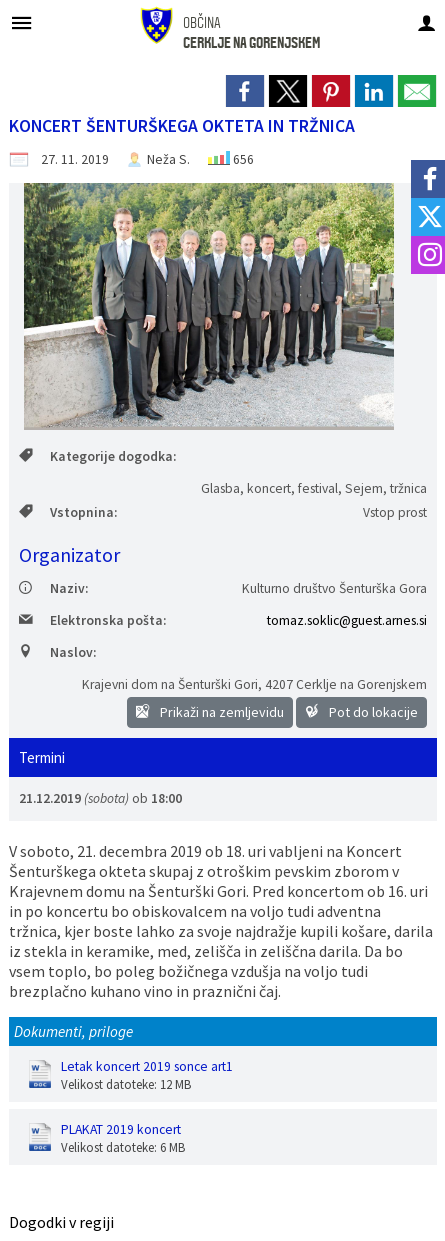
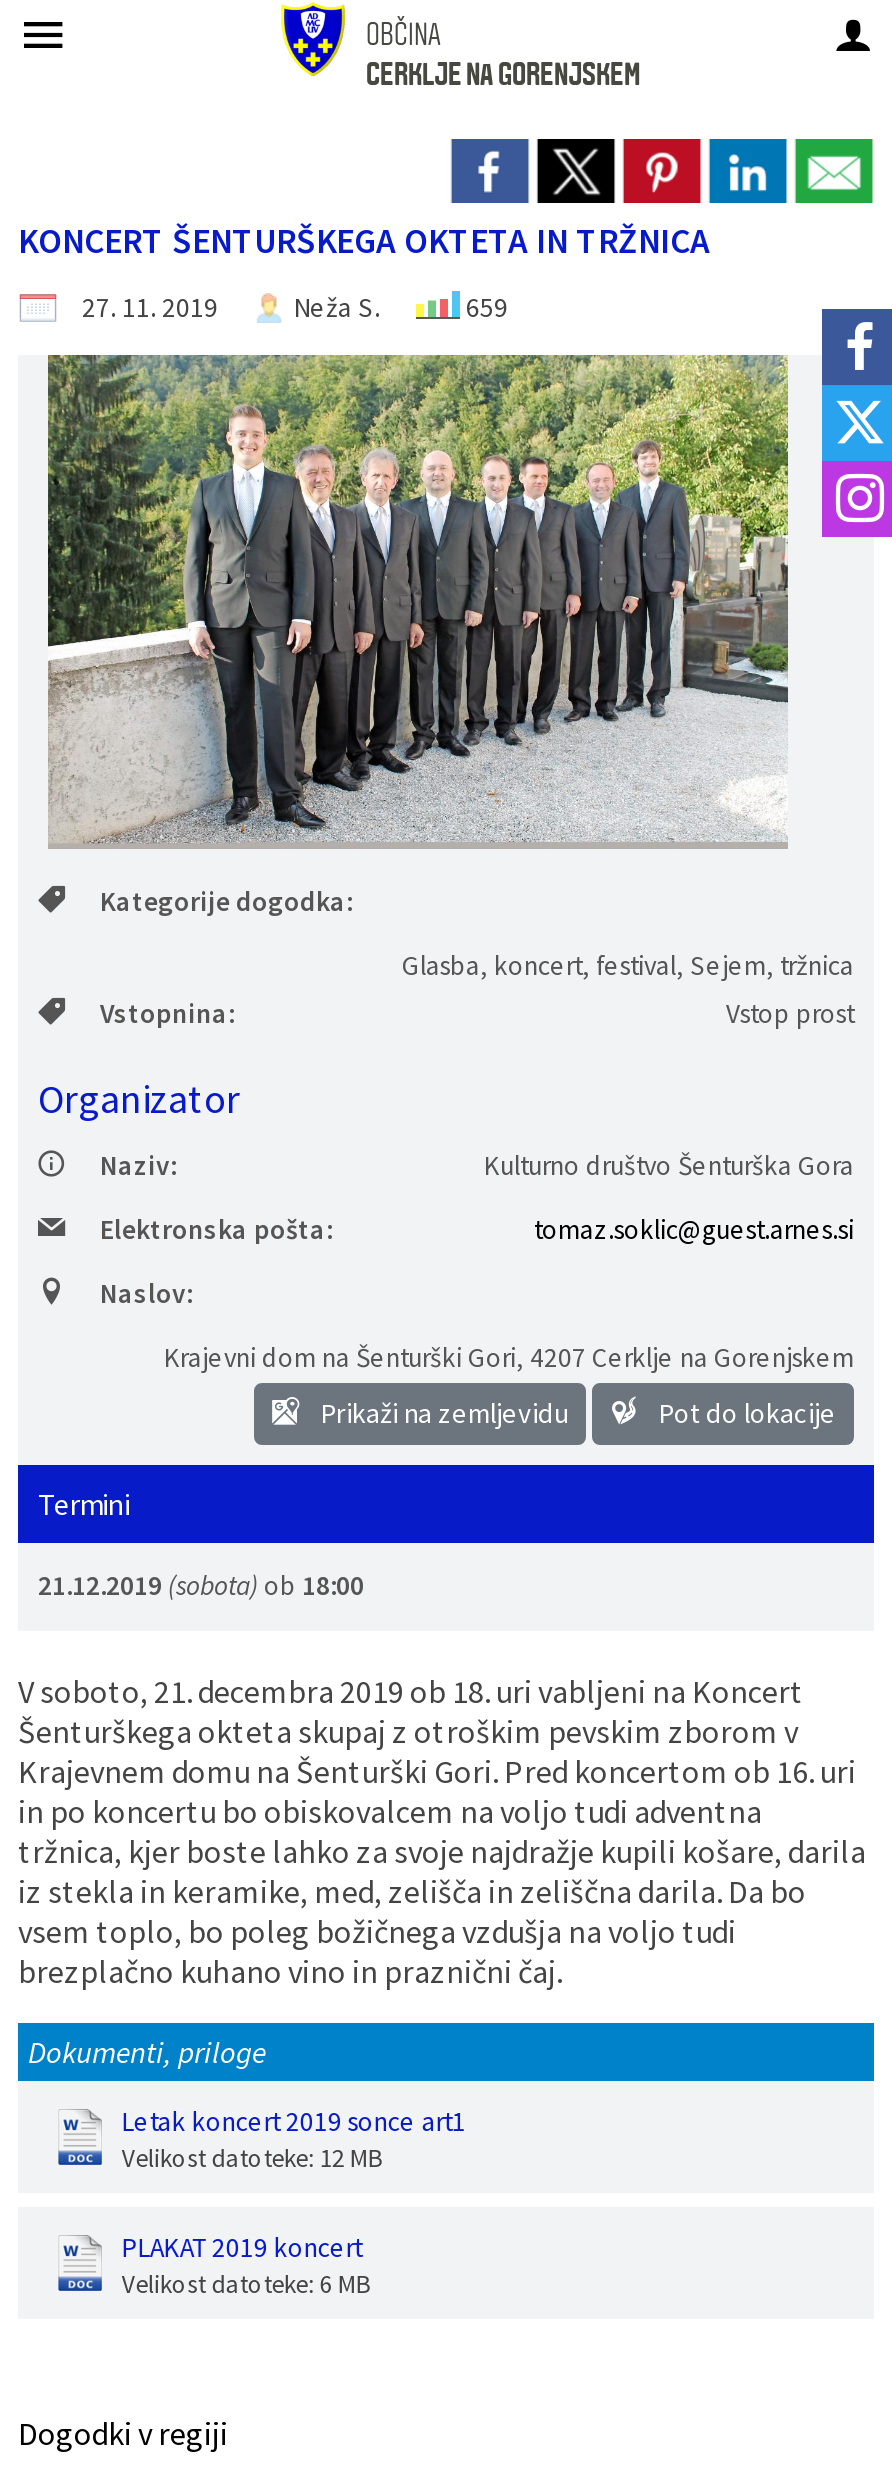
- 656
+ 659
